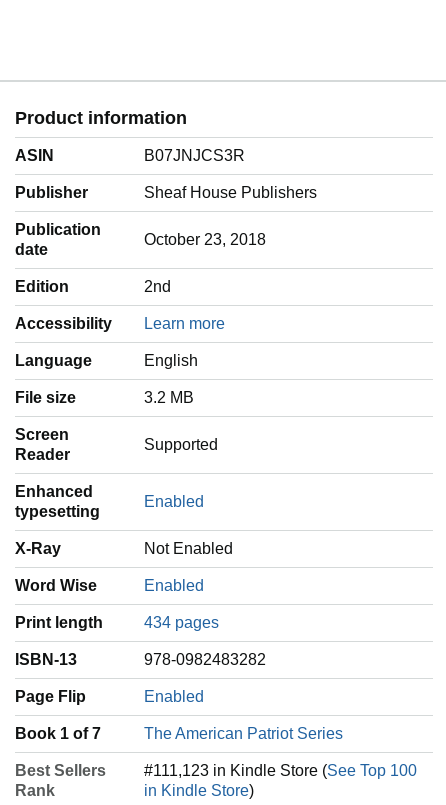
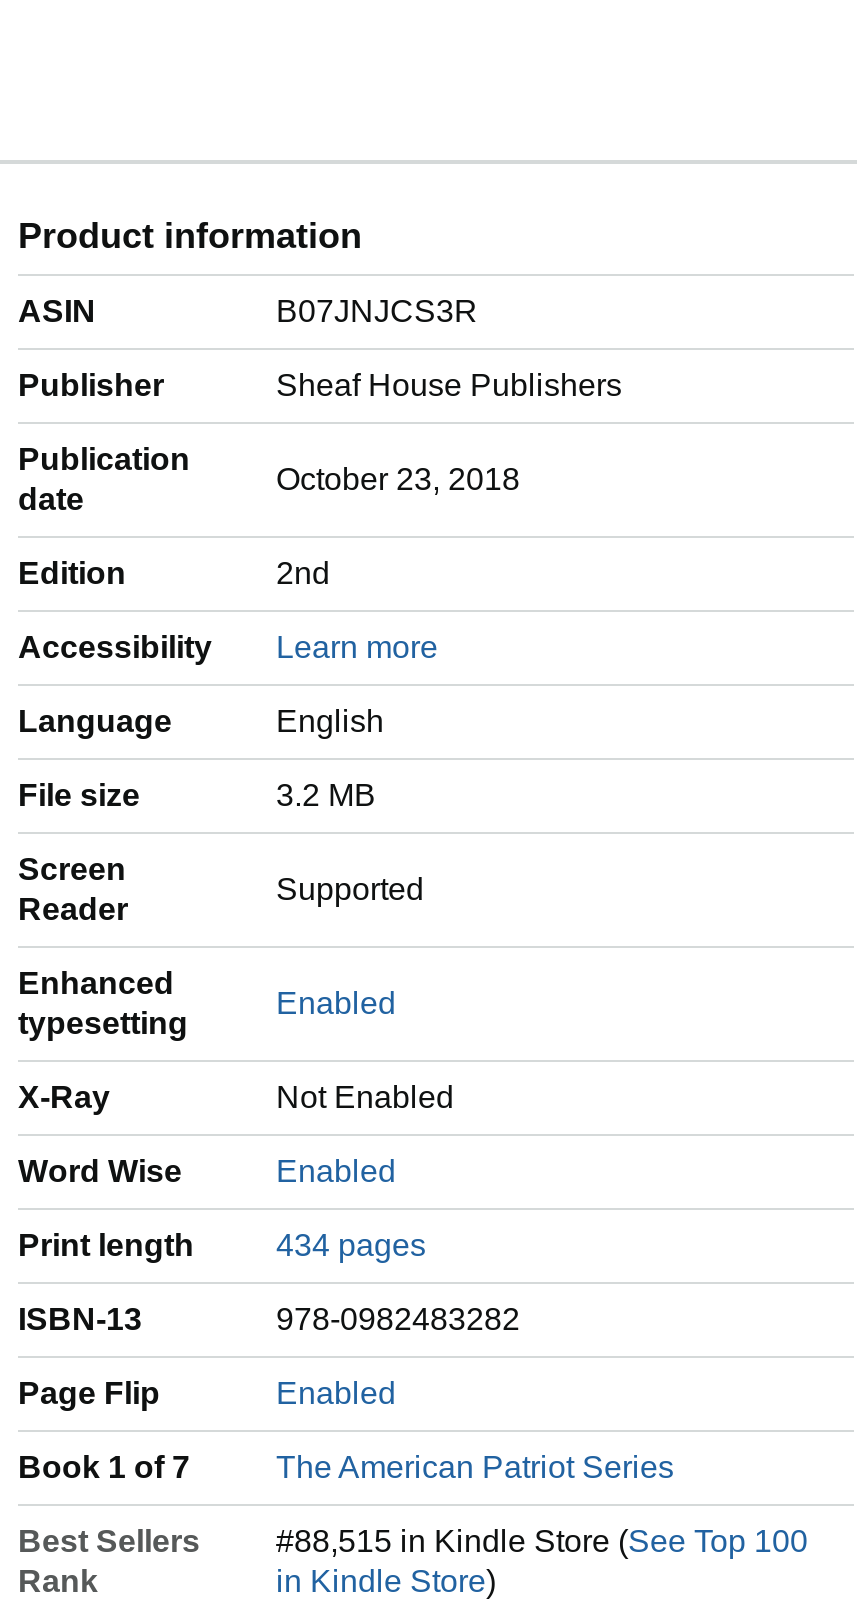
- #111,123 in Kindle Store (See Top 100
+ #88,515 in Kindle Store (See Top 100
